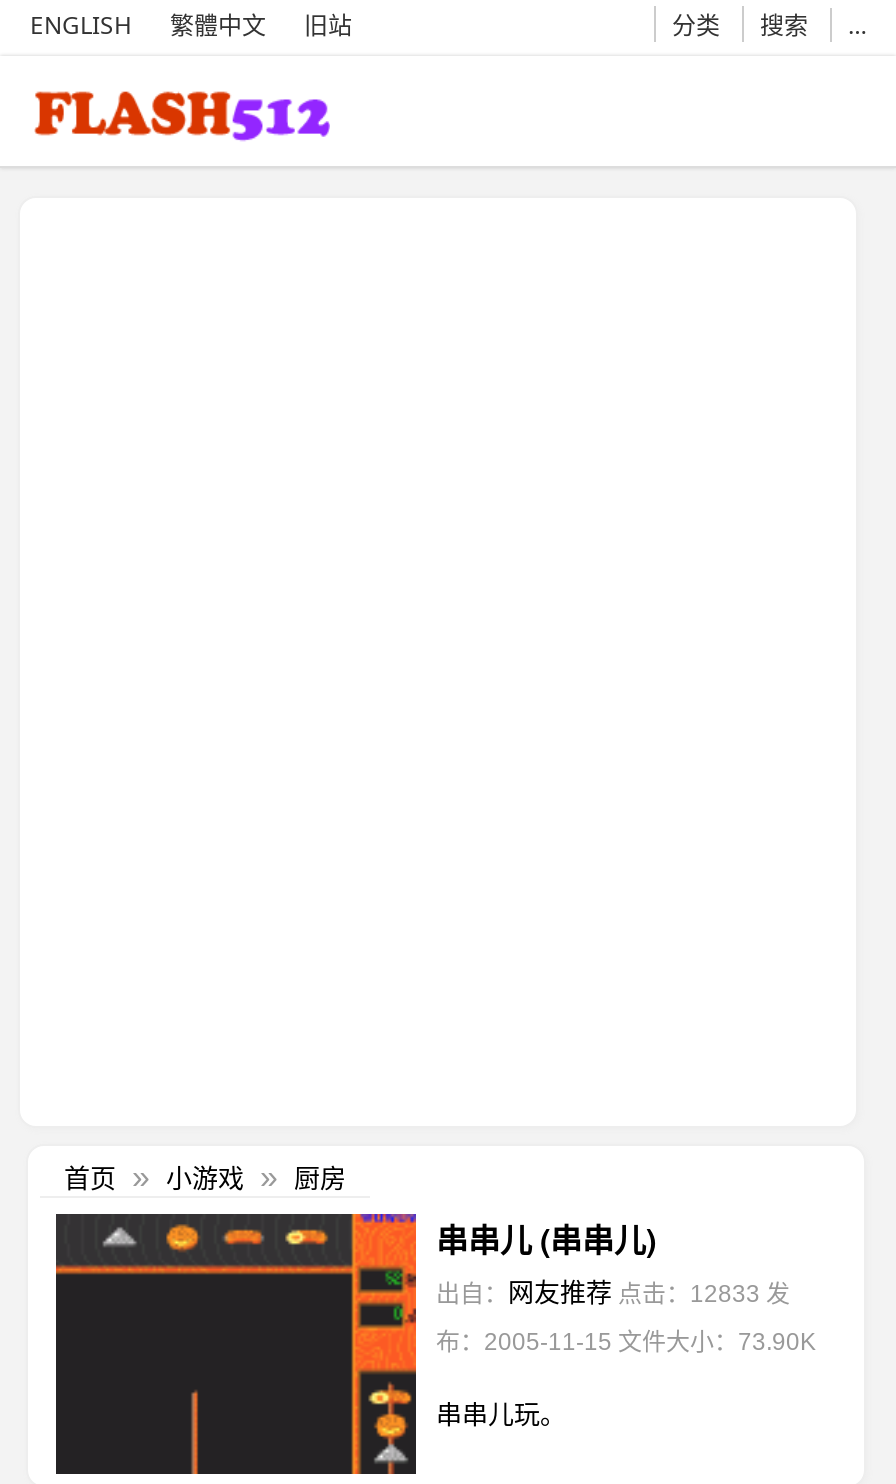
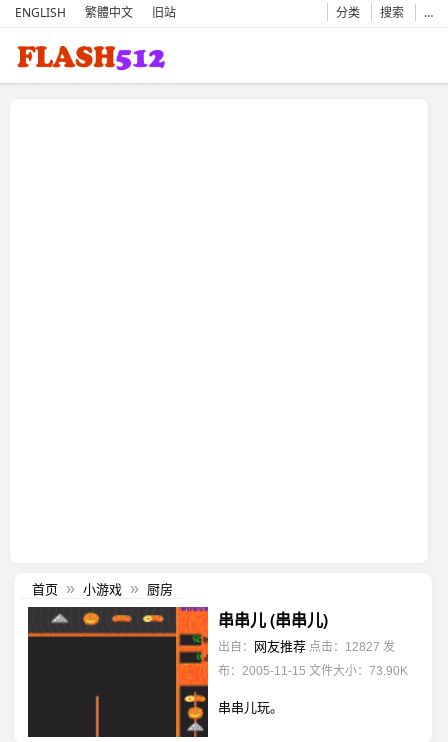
- 出自：网友推荐 点击：12833发
+ 出自：网友推荐 点击：12827发
